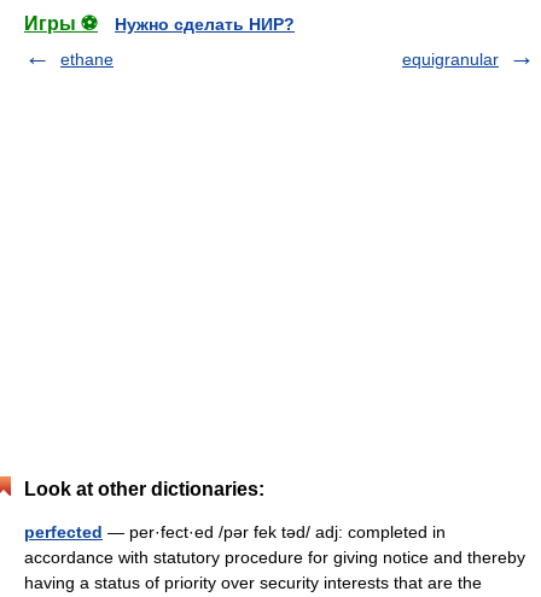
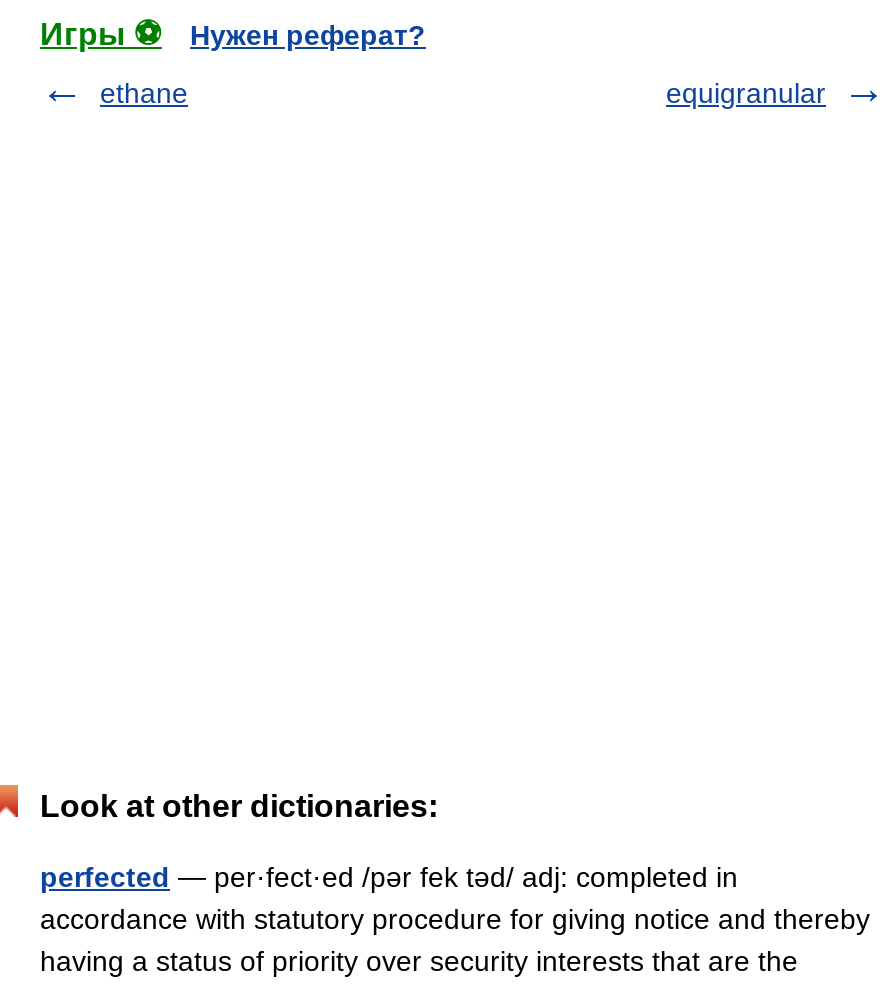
- Нужно сделать НИР?
+ Нужен реферат?
